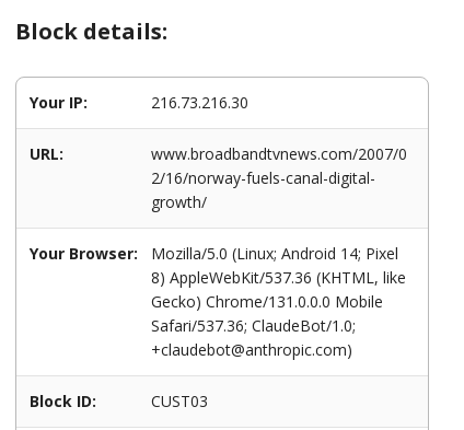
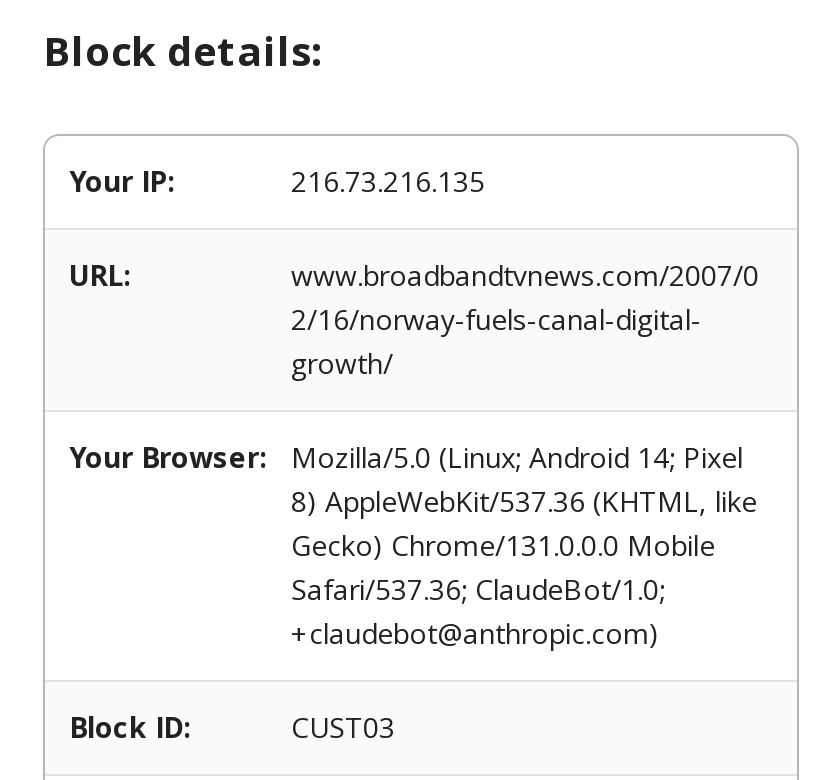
- 216.73.216.30
+ 216.73.216.135
